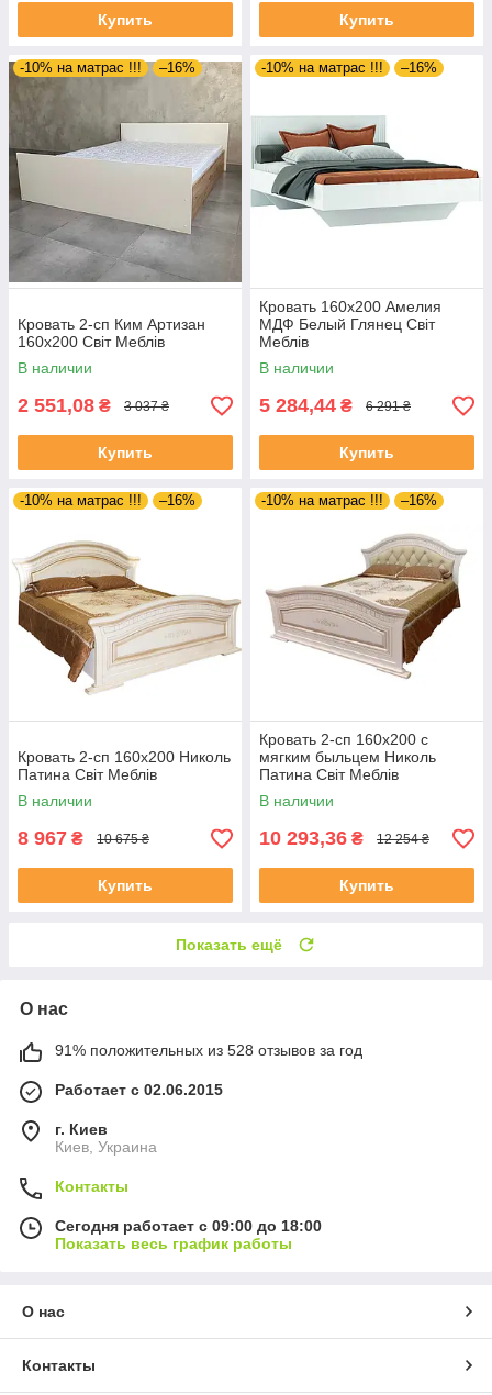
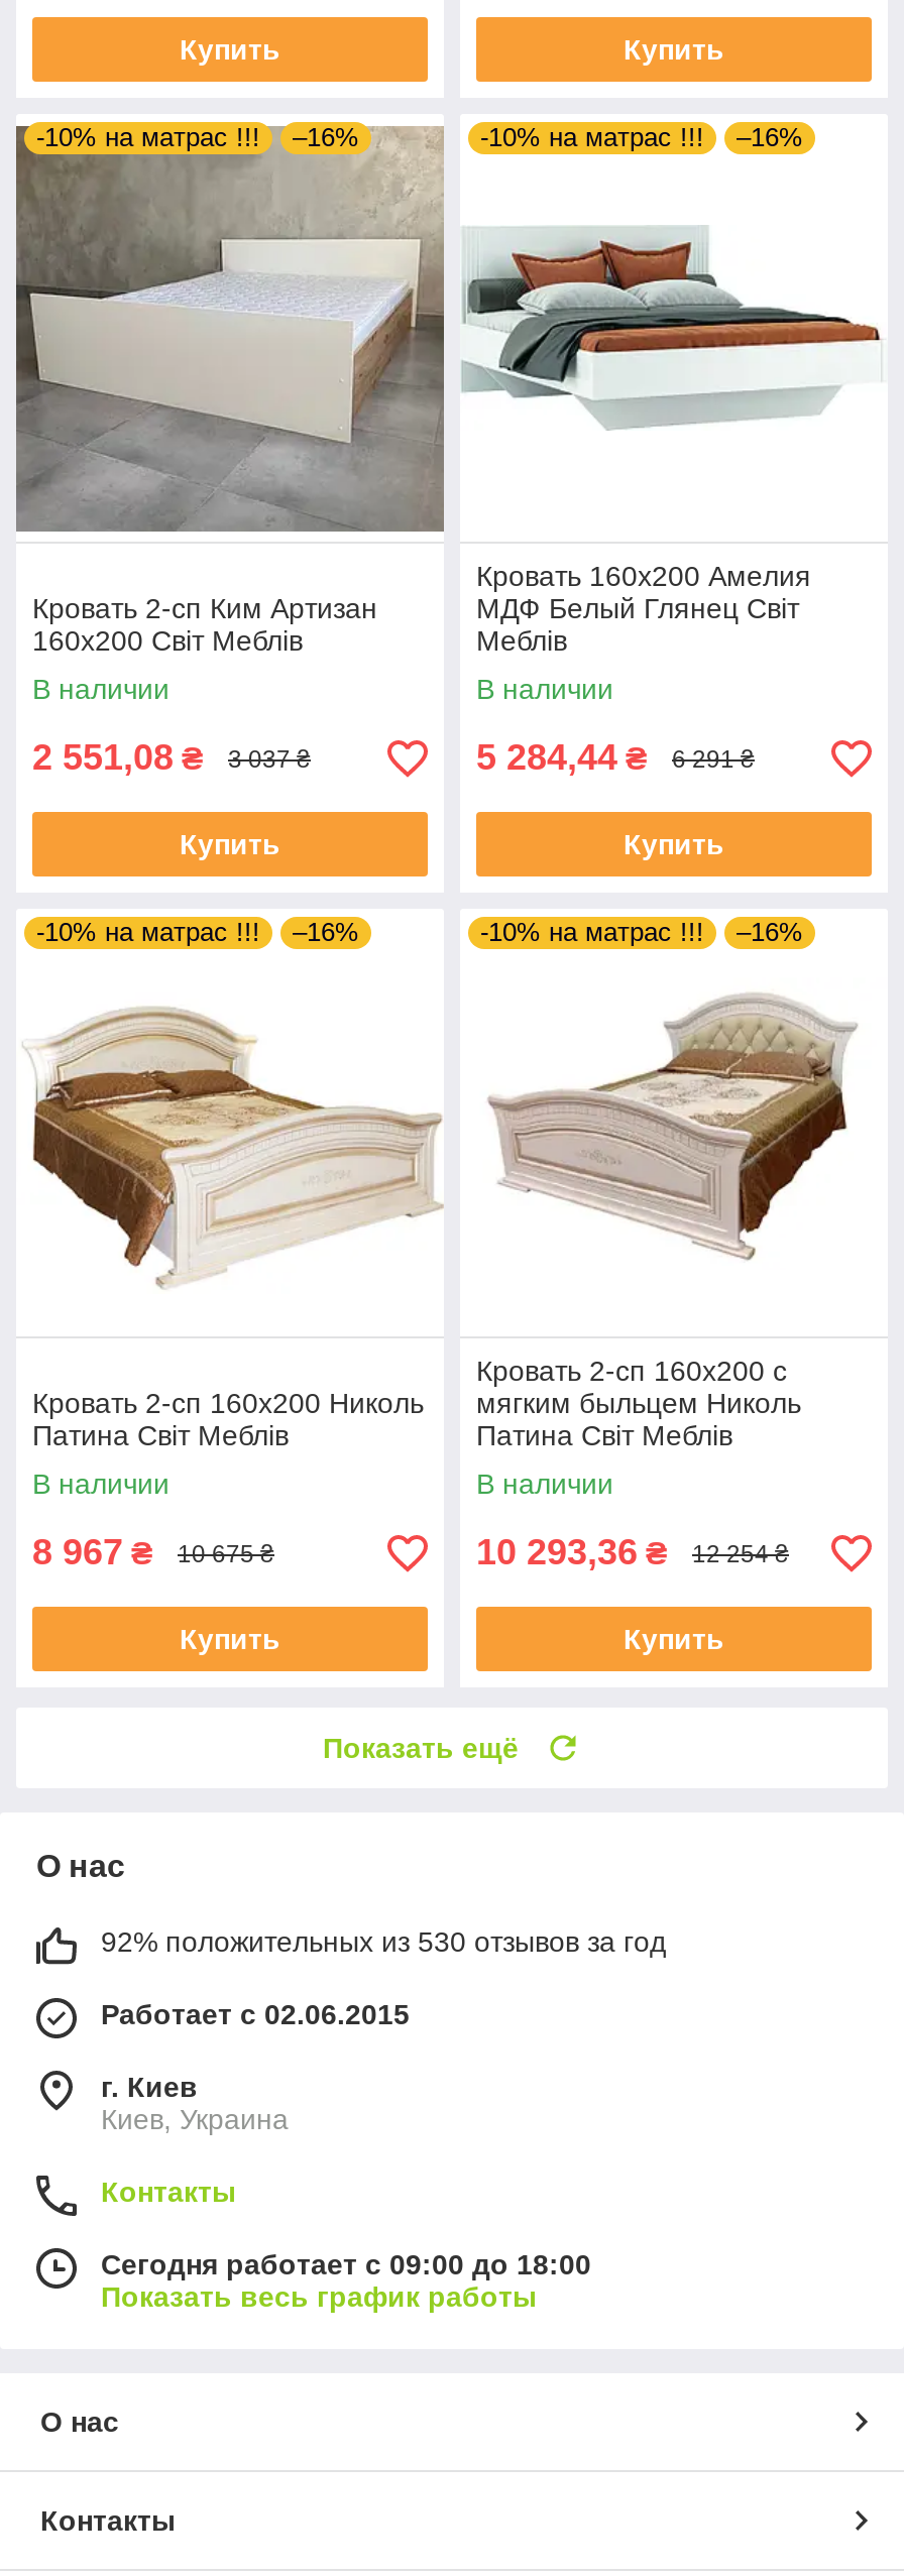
- 91% положительных из 528 отзывов за год
+ 92% положительных из 530 отзывов за год
